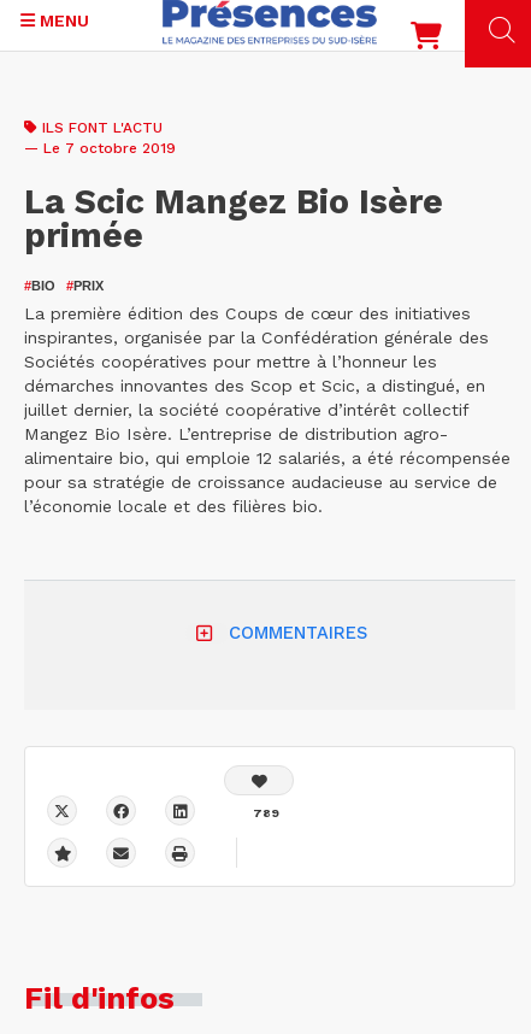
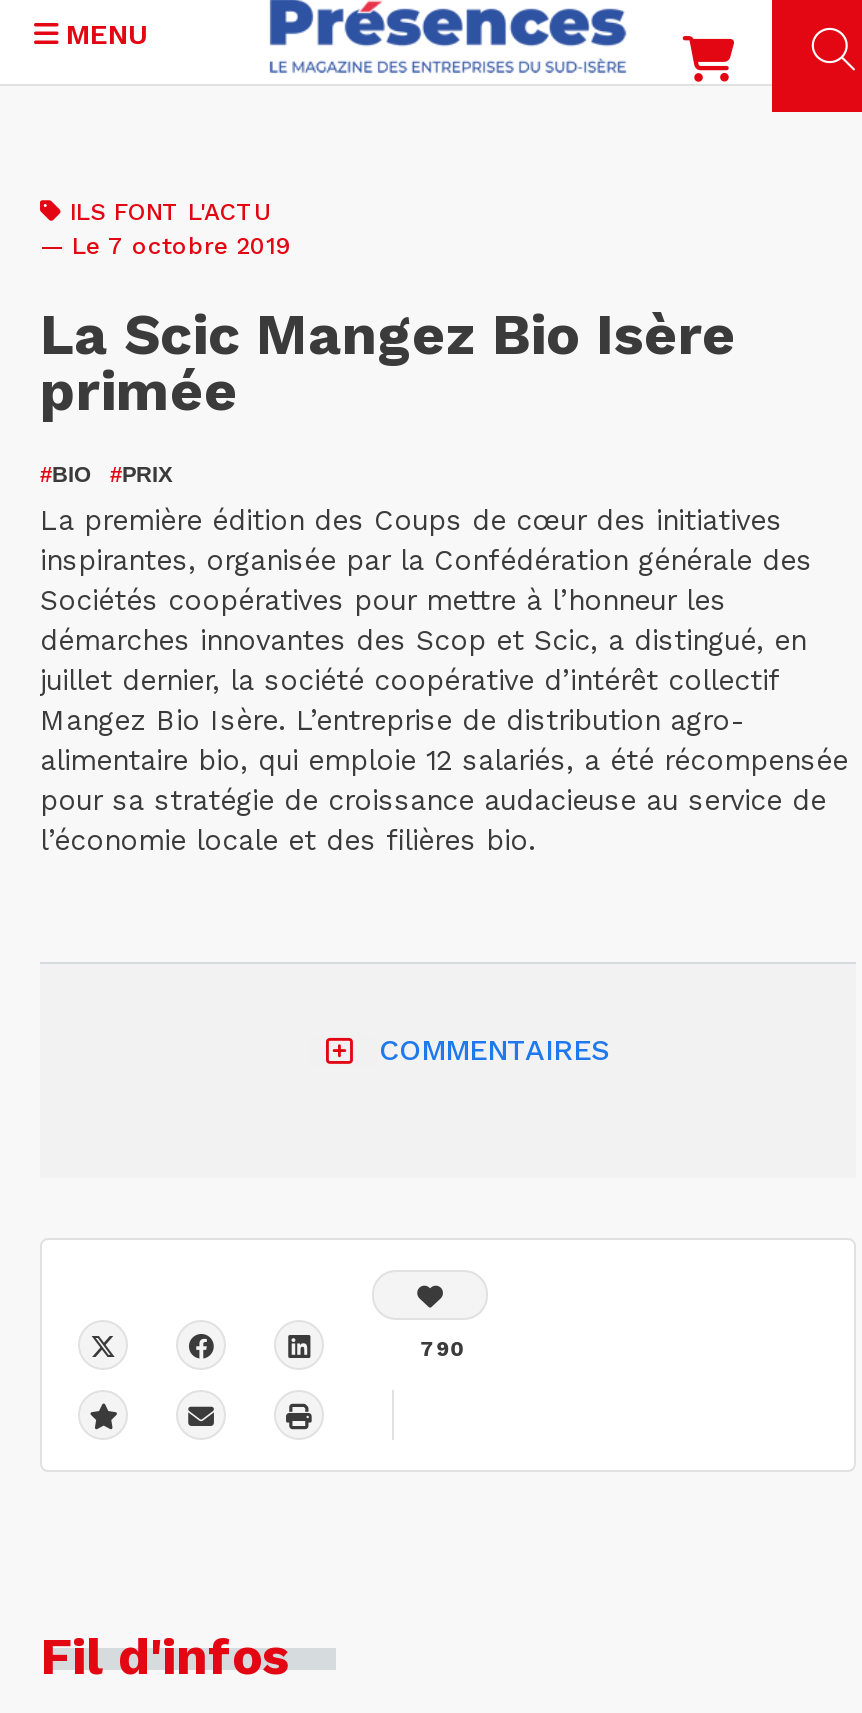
- 789
+ 790
